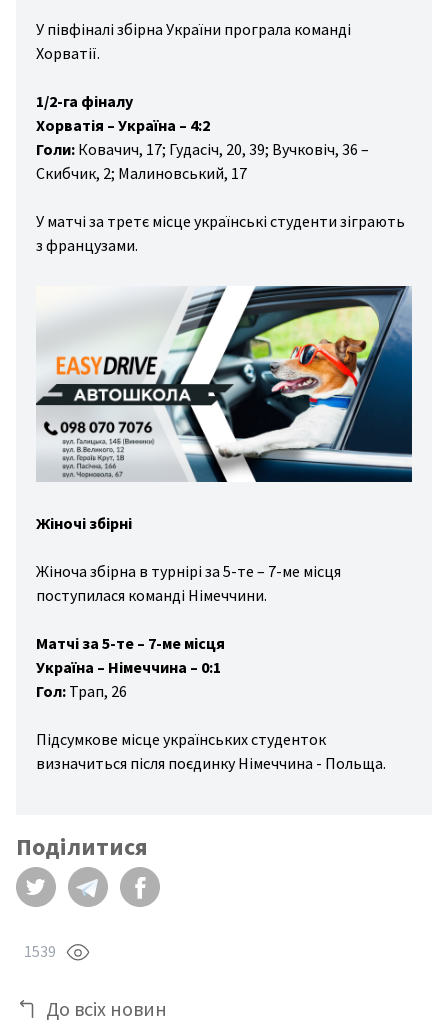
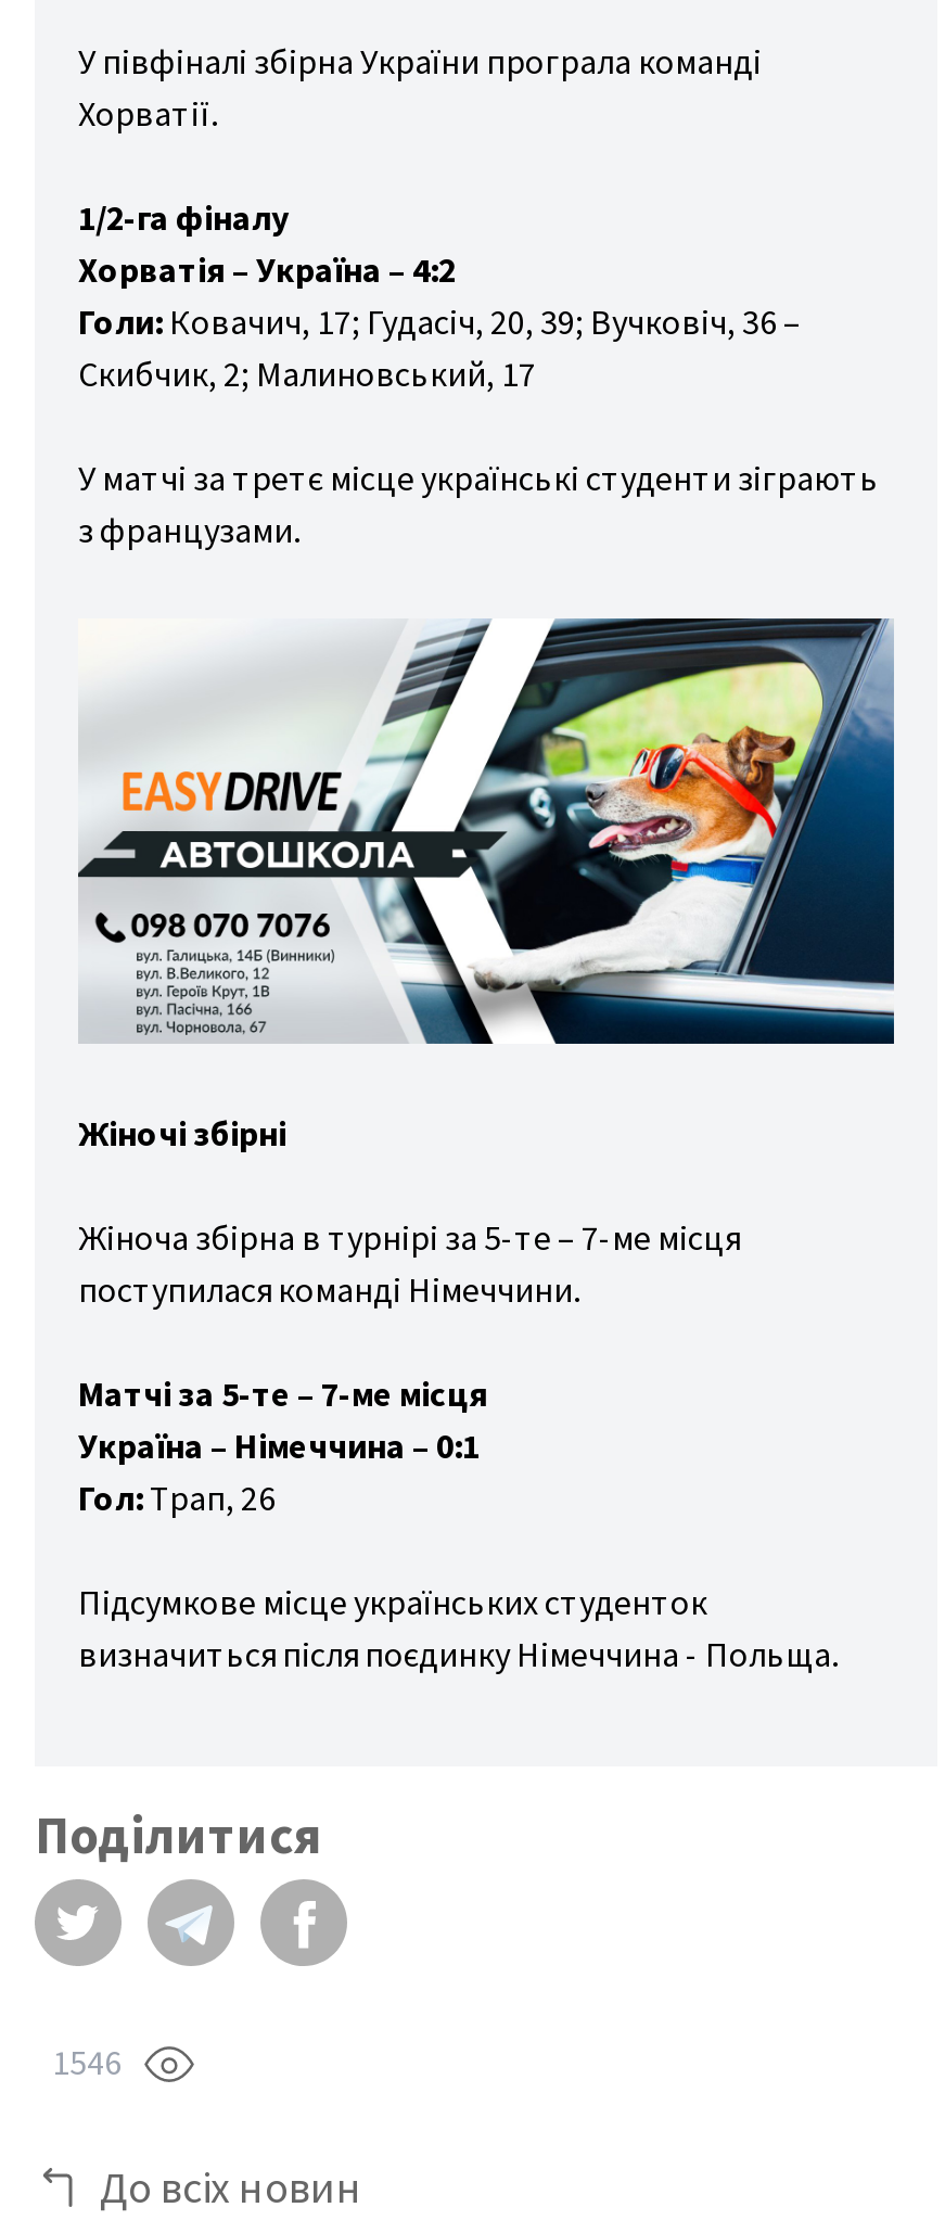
- 1539
+ 1546
